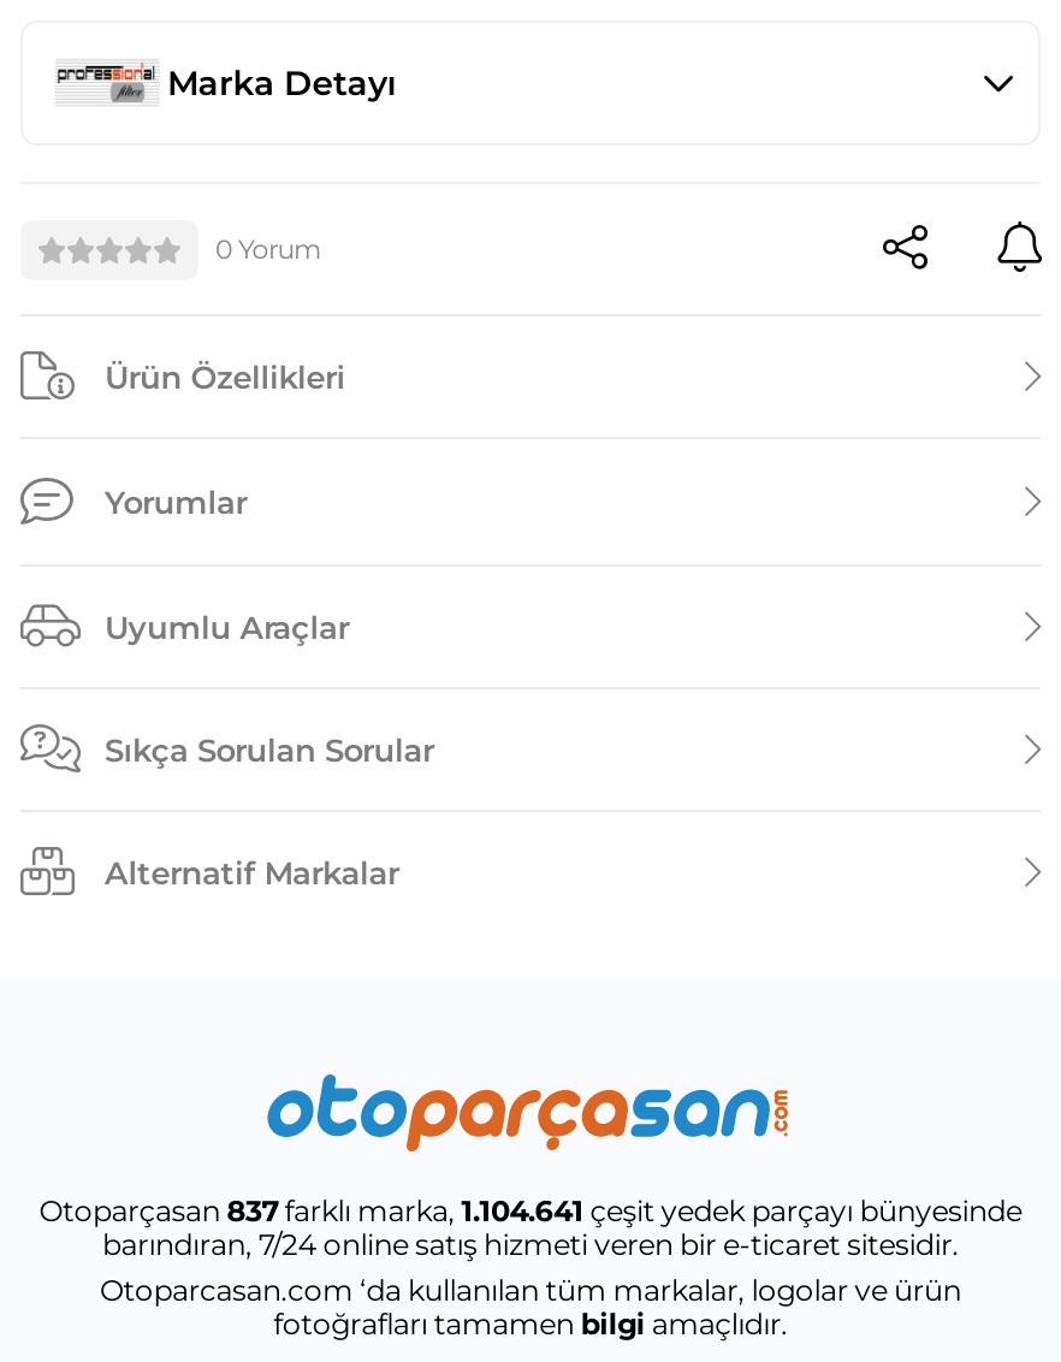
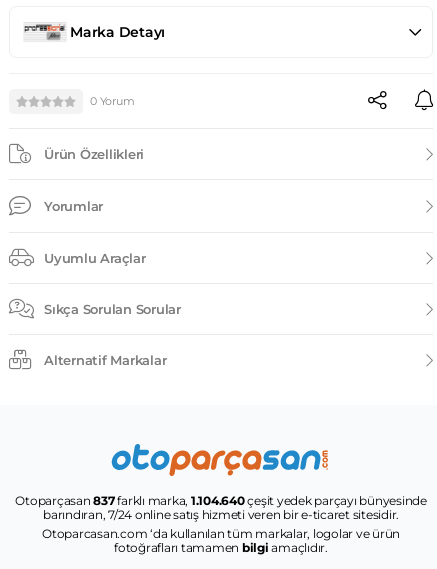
- Otoparçasan 837farklı marka, 1.104.641 çeşit yedek parçayı bünyesinde
+ Otoparçasan 837farklı marka, 1.104.640 çeşit yedek parçayı bünyesinde
